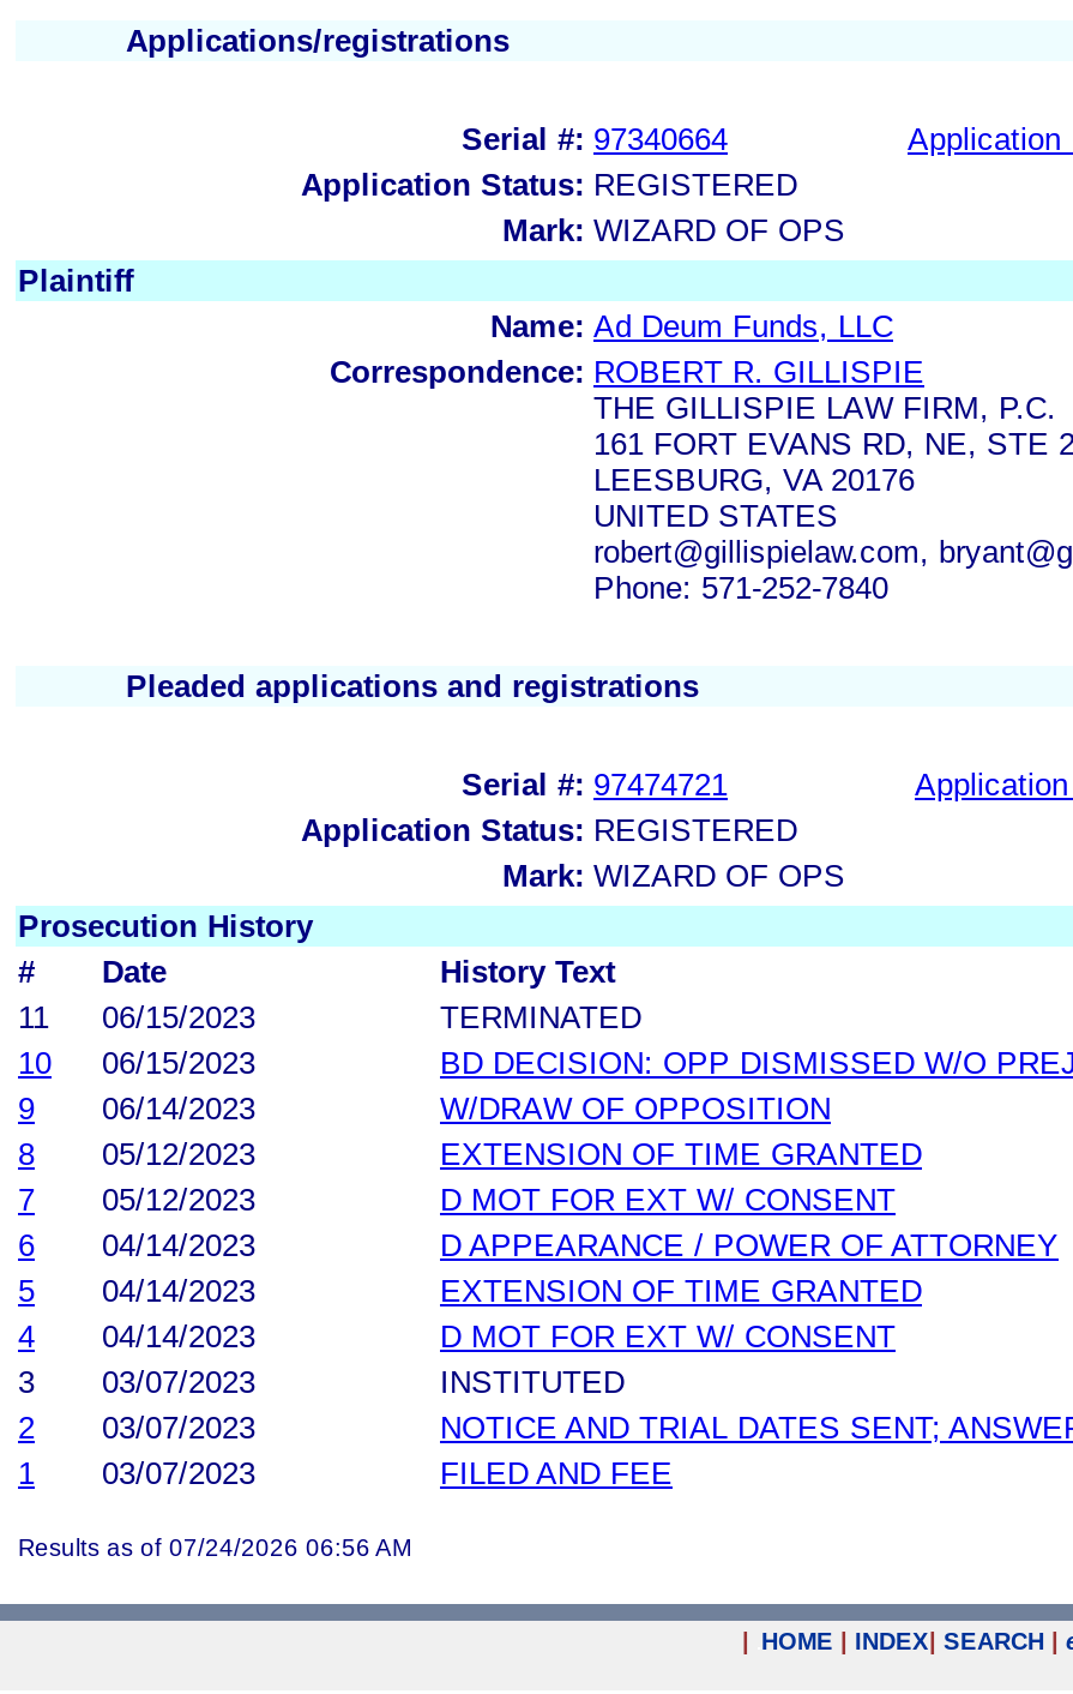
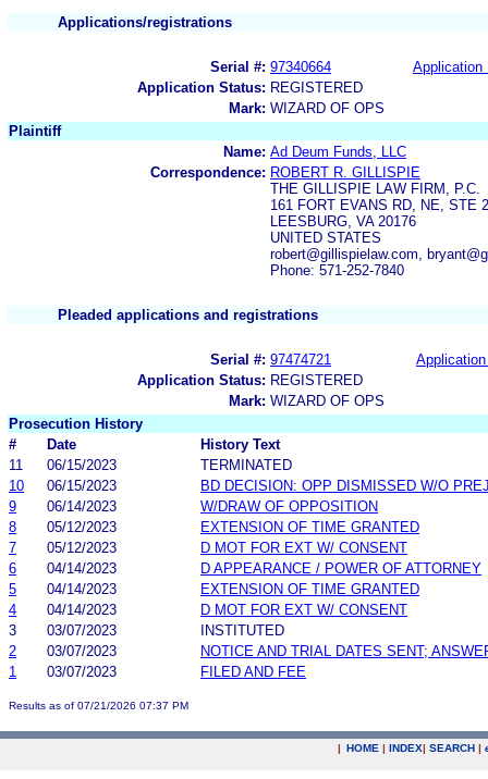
- Results as of 07/24/2026 06:56 AM
+ Results as of 07/21/2026 07:37 PM
